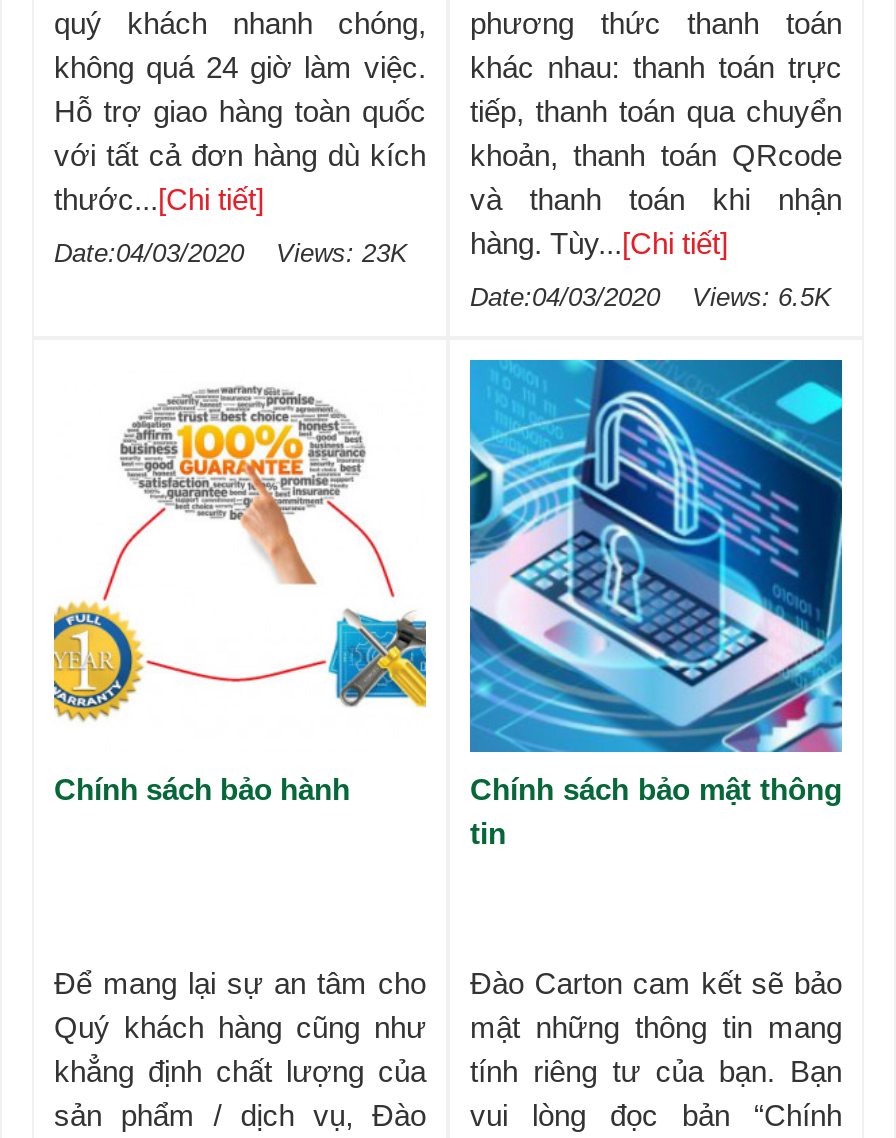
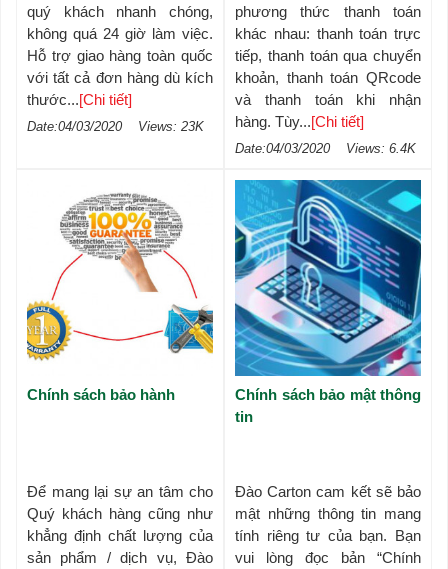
- Date:04/03/2020 Views: 6.5K
+ Date:04/03/2020 Views: 6.4K
